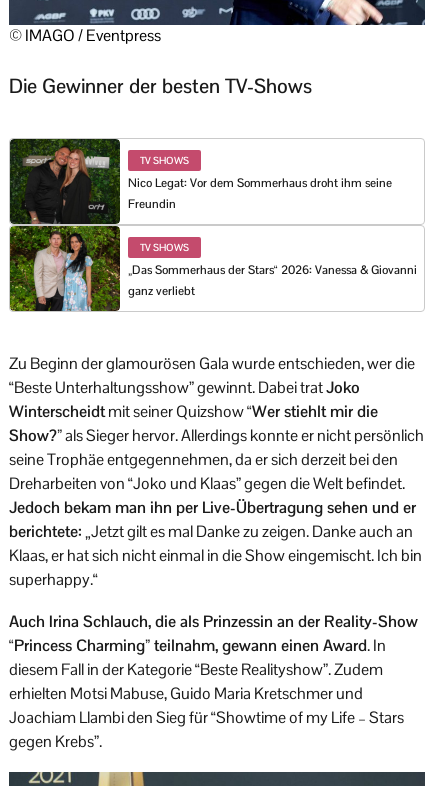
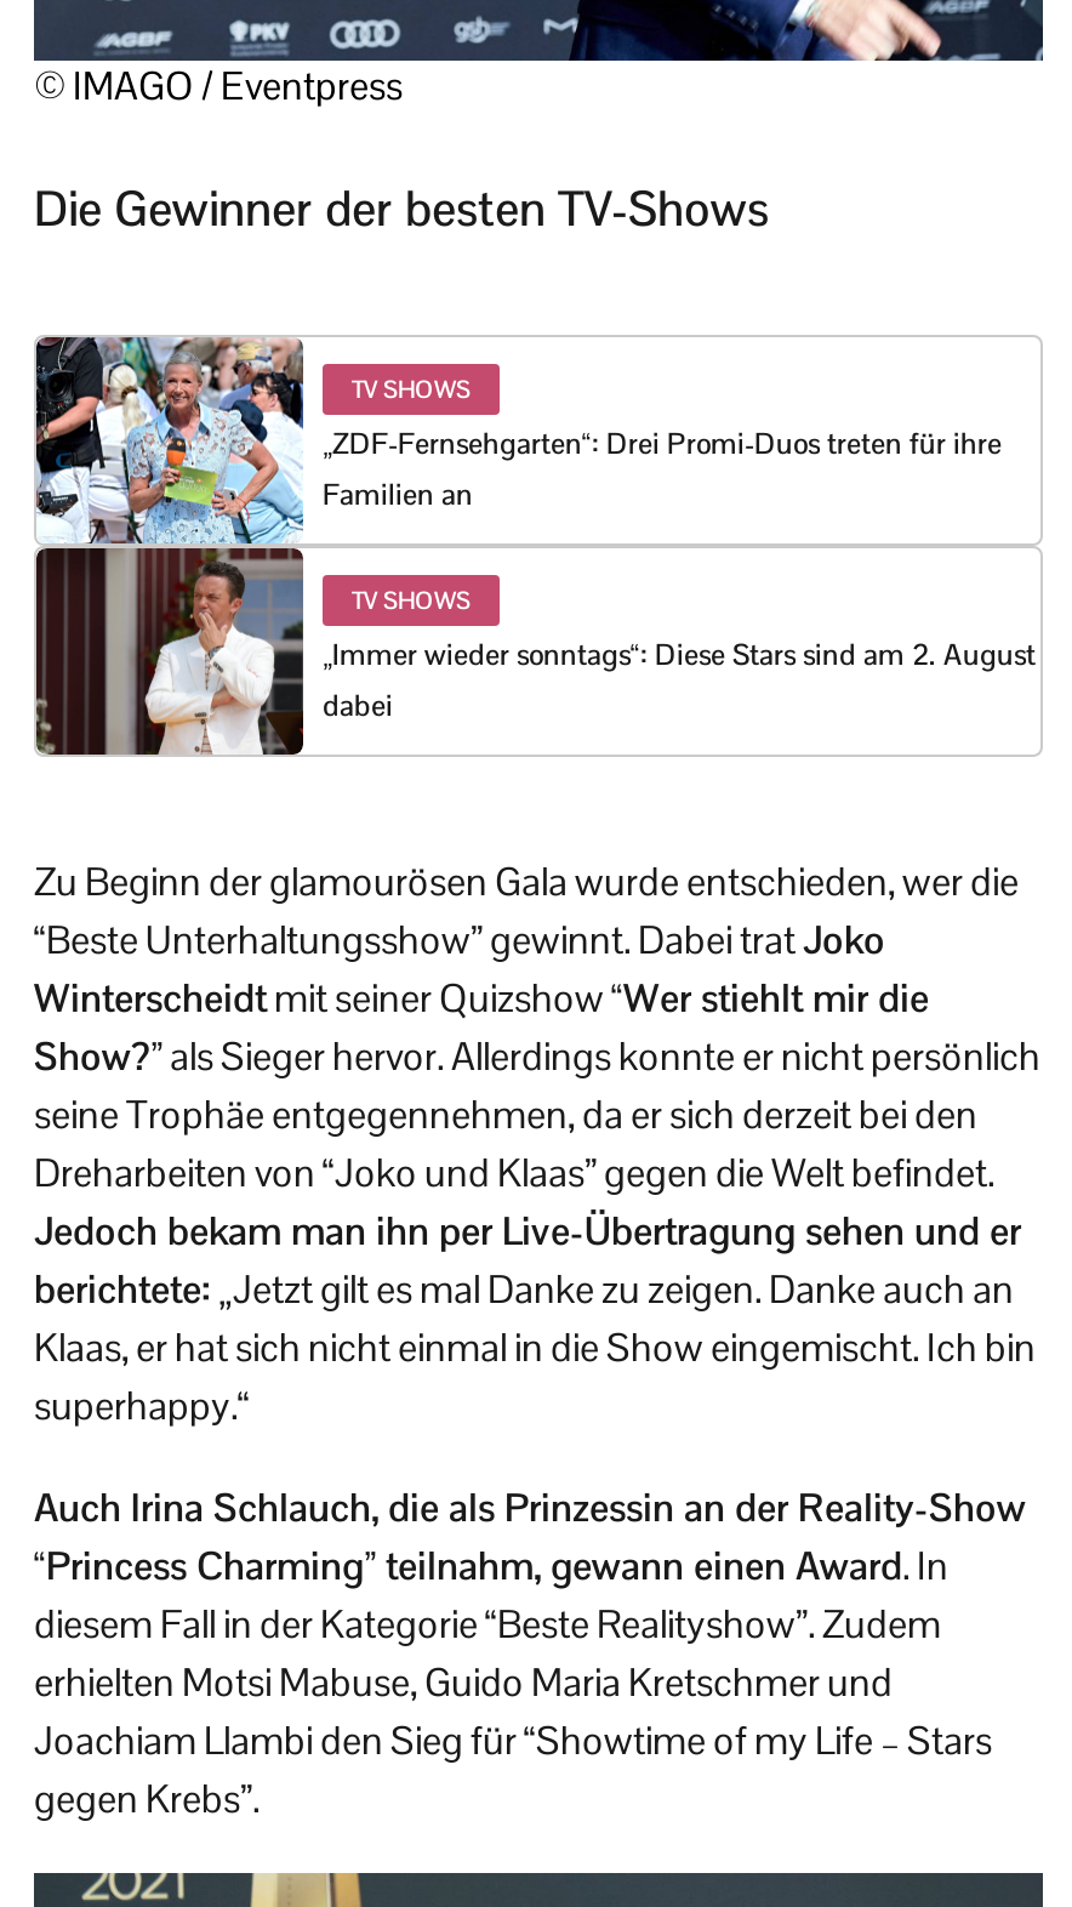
- [image]
- Nico Legat: Vor dem Sommerhaus droht ihm seine
- Freundin
+ [image]
+ „ZDF-Fernsehgarten“: Drei Promi-Duos treten für ihre
+ Familien an

- „Das Sommerhaus der Stars“ 2026: Vanessa & Giovanni
- ganz verliebt
+ „Immer wieder sonntags“: Diese Stars sind am 2. August
+ dabei
